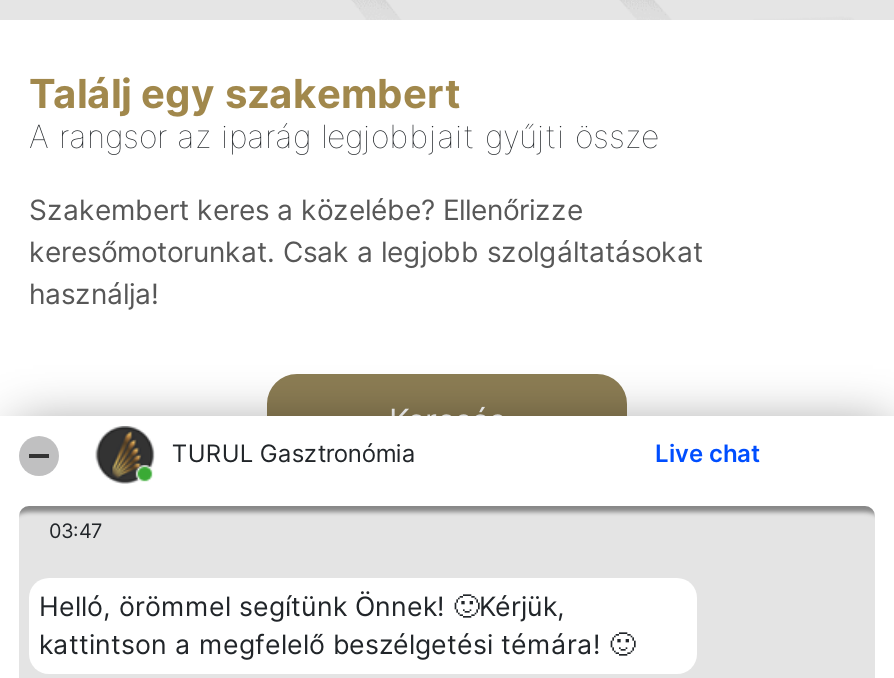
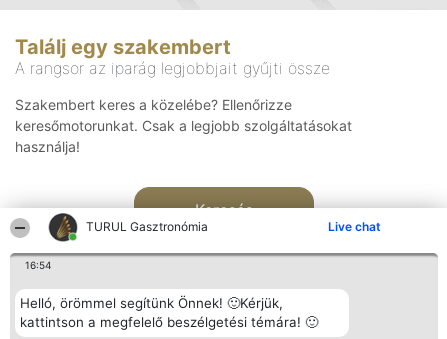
- 03:47
+ 16:54
